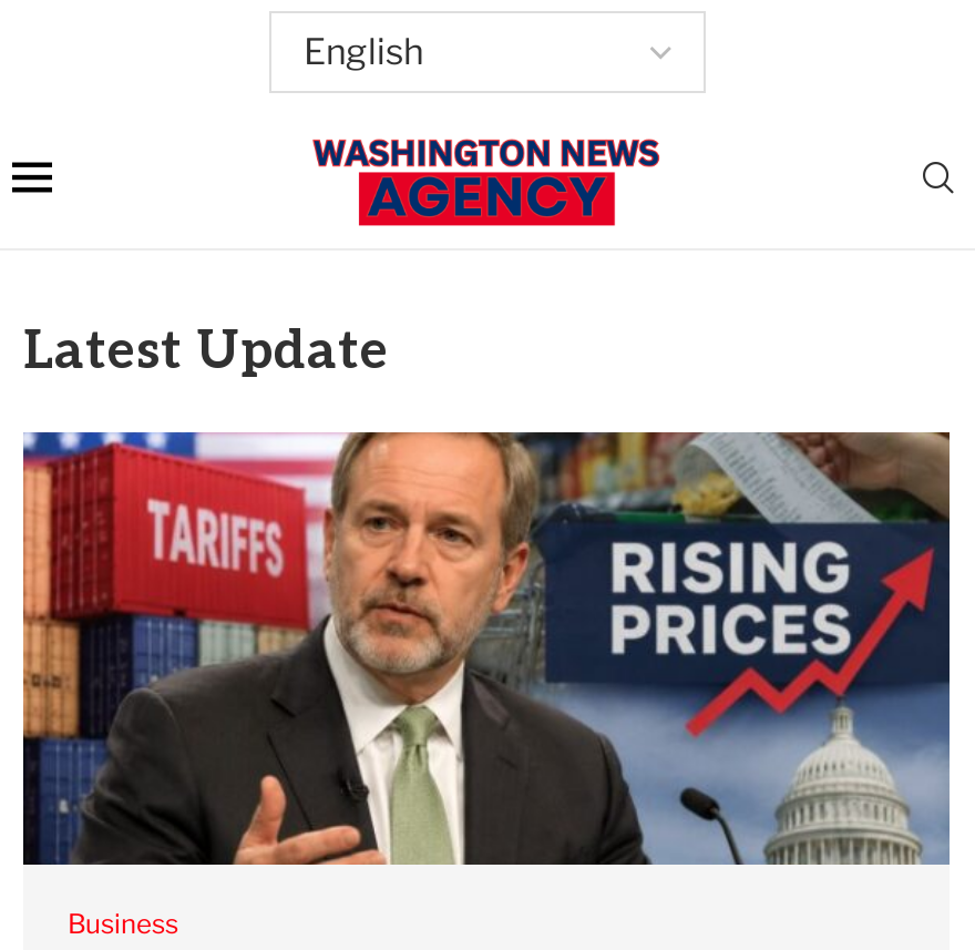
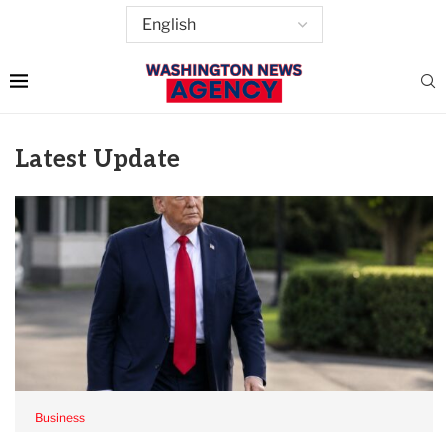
- [image]
+ [image]
